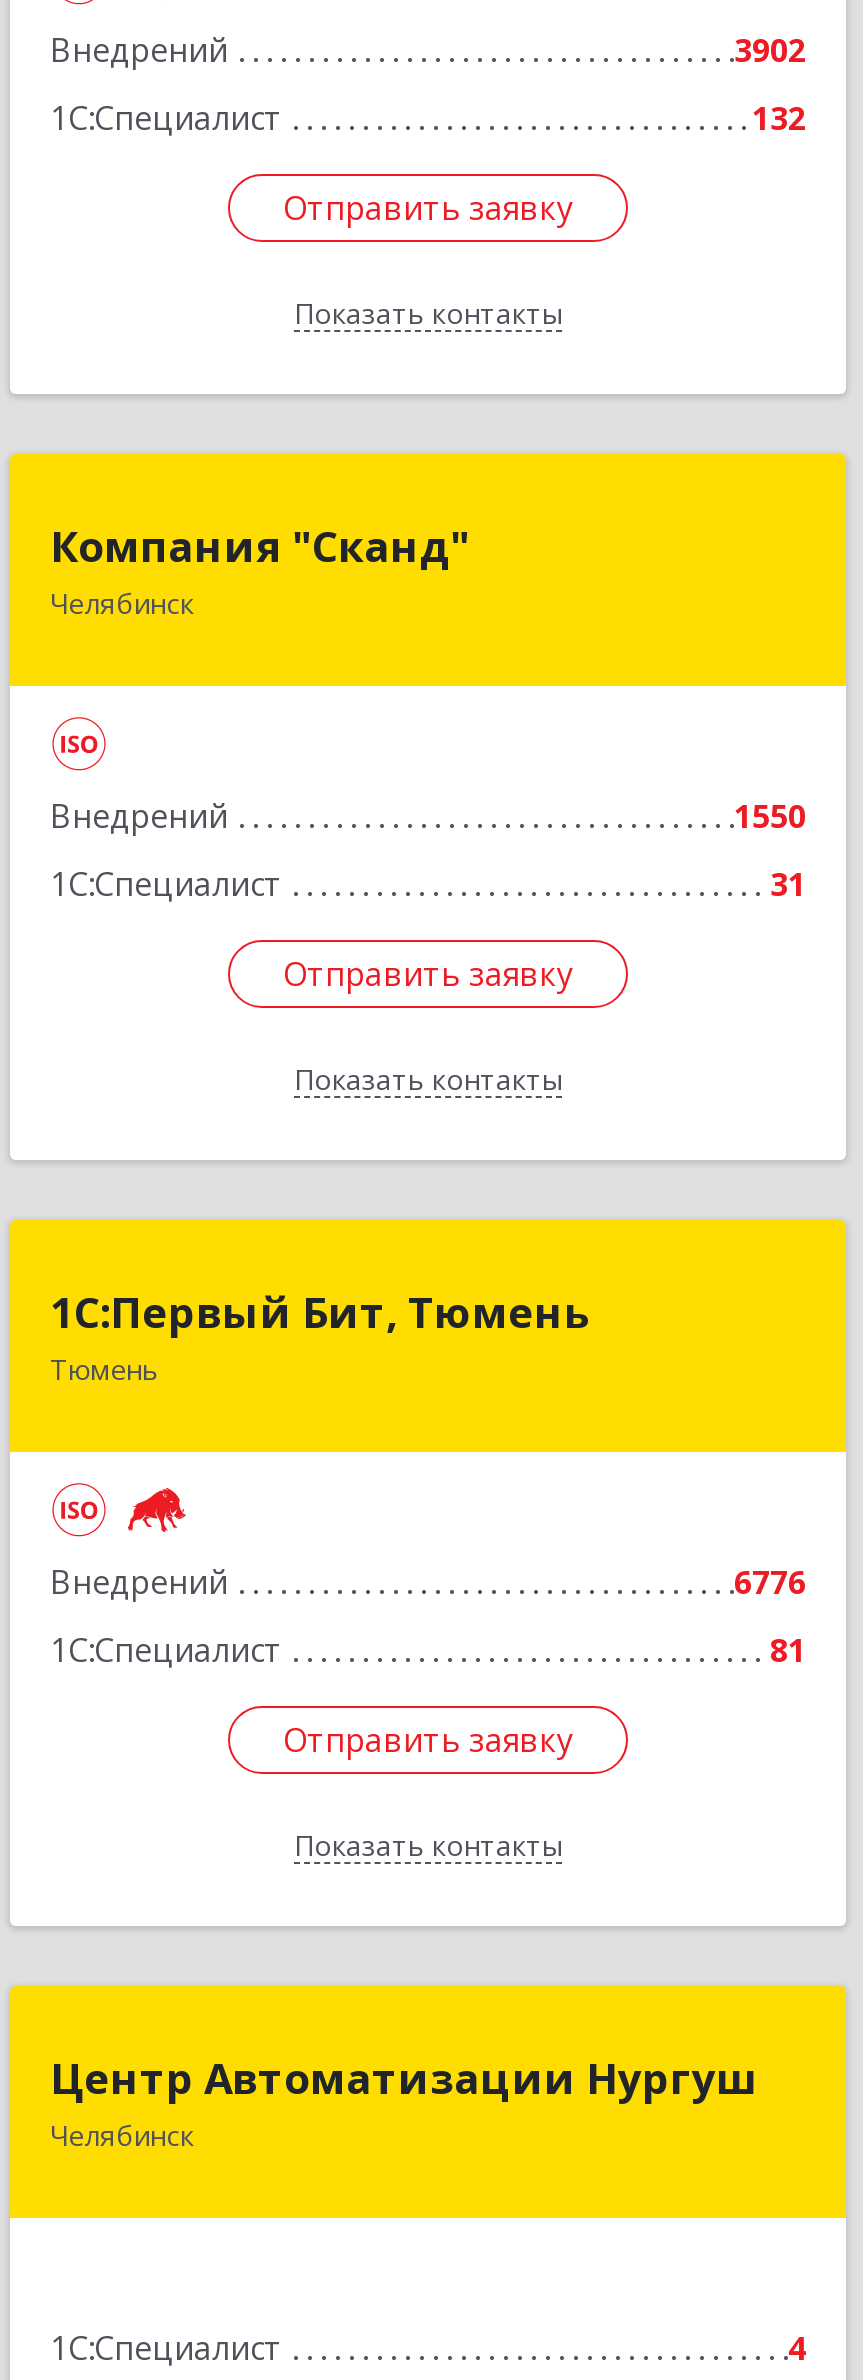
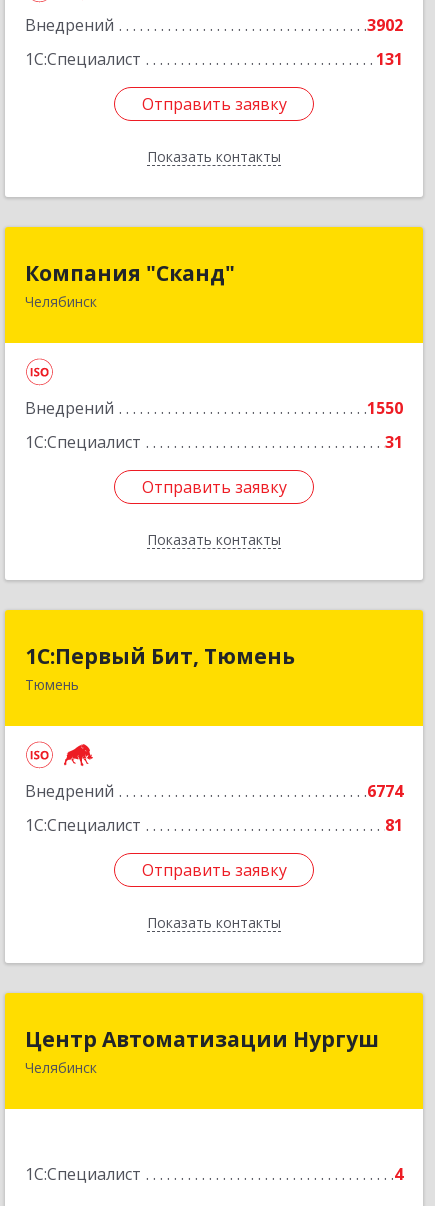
- 132
+ 131

- 6776
+ 6774
